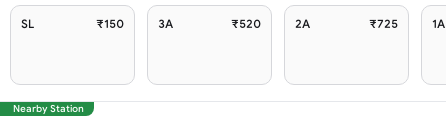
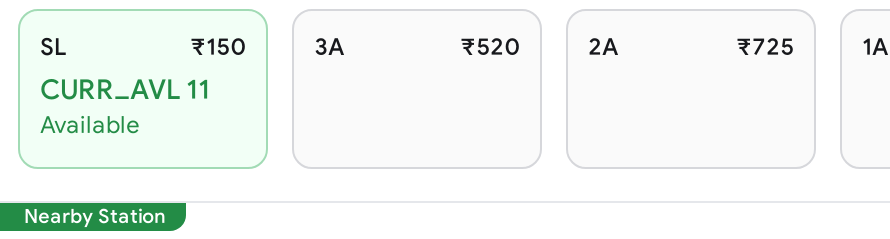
+ CURR_AVL 11
+ Available
